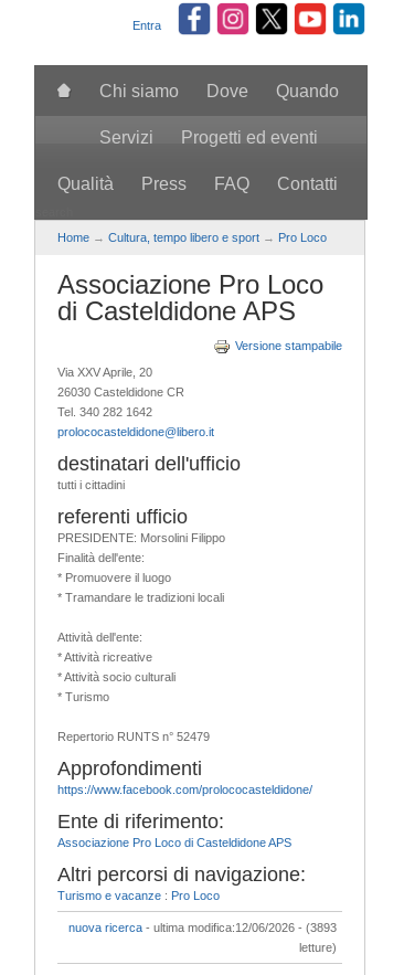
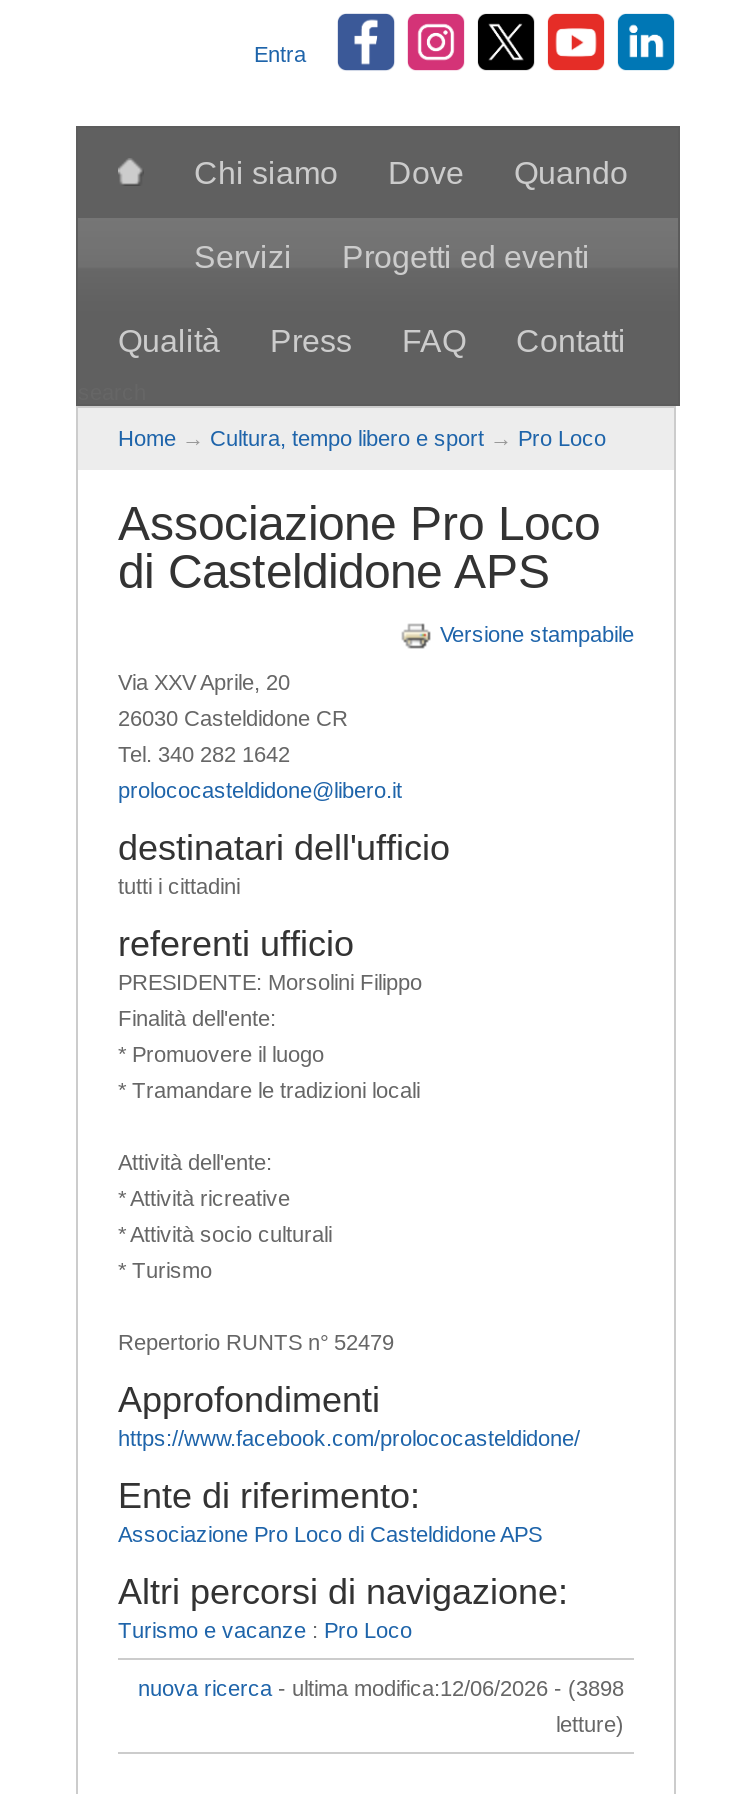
- nuova ricerca - ultima modifica:12/06/2026 - (3893
+ nuova ricerca - ultima modifica:12/06/2026 - (3898
